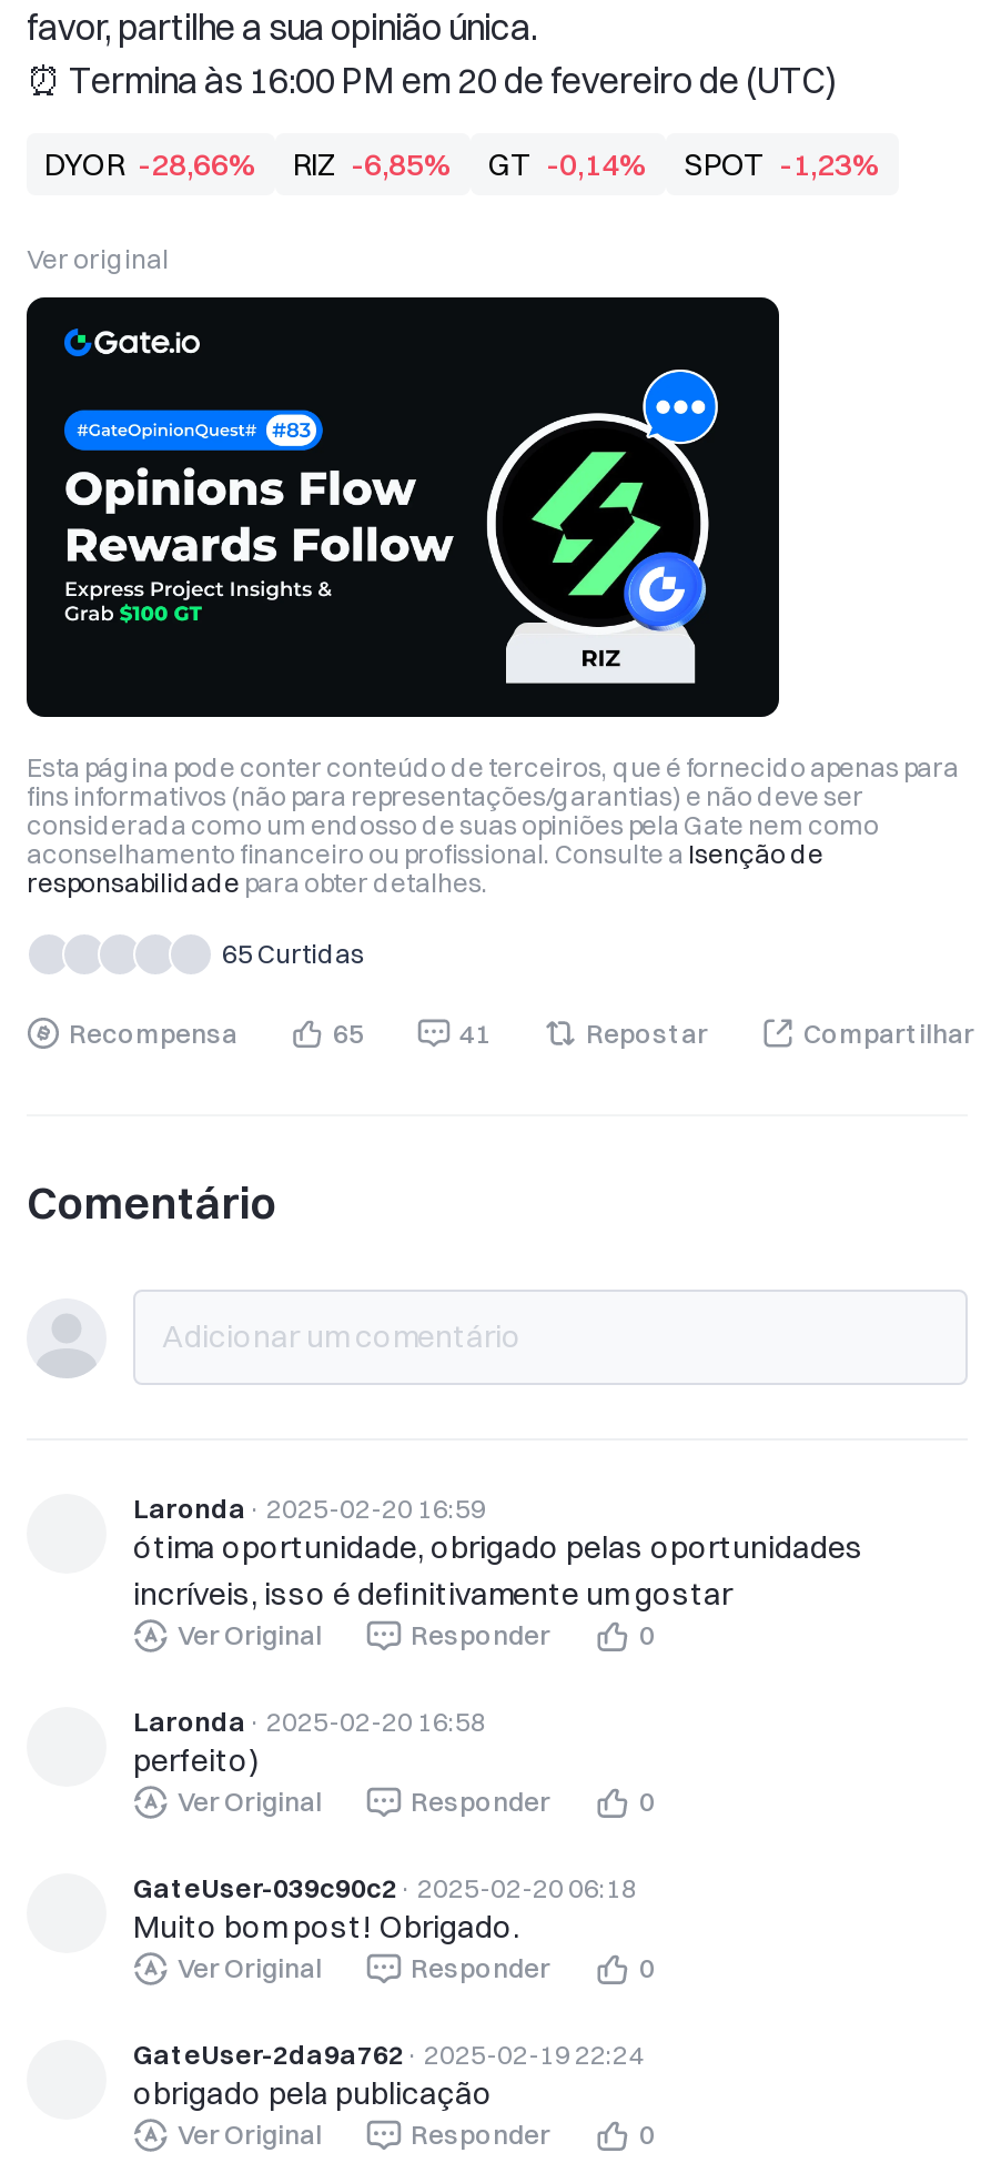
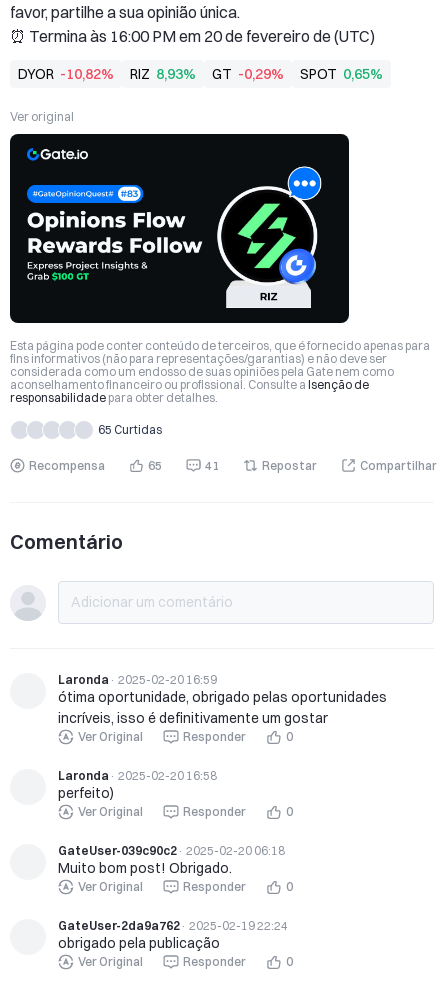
- DYOR -28,66%
+ DYOR -10,82%

- RIZ -6,85%
+ RIZ 8,93%

- GT -0,14%
+ GT -0,29%

- SPOT -1,23%
+ SPOT 0,65%
